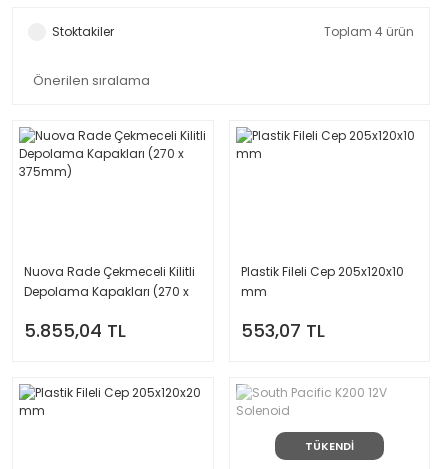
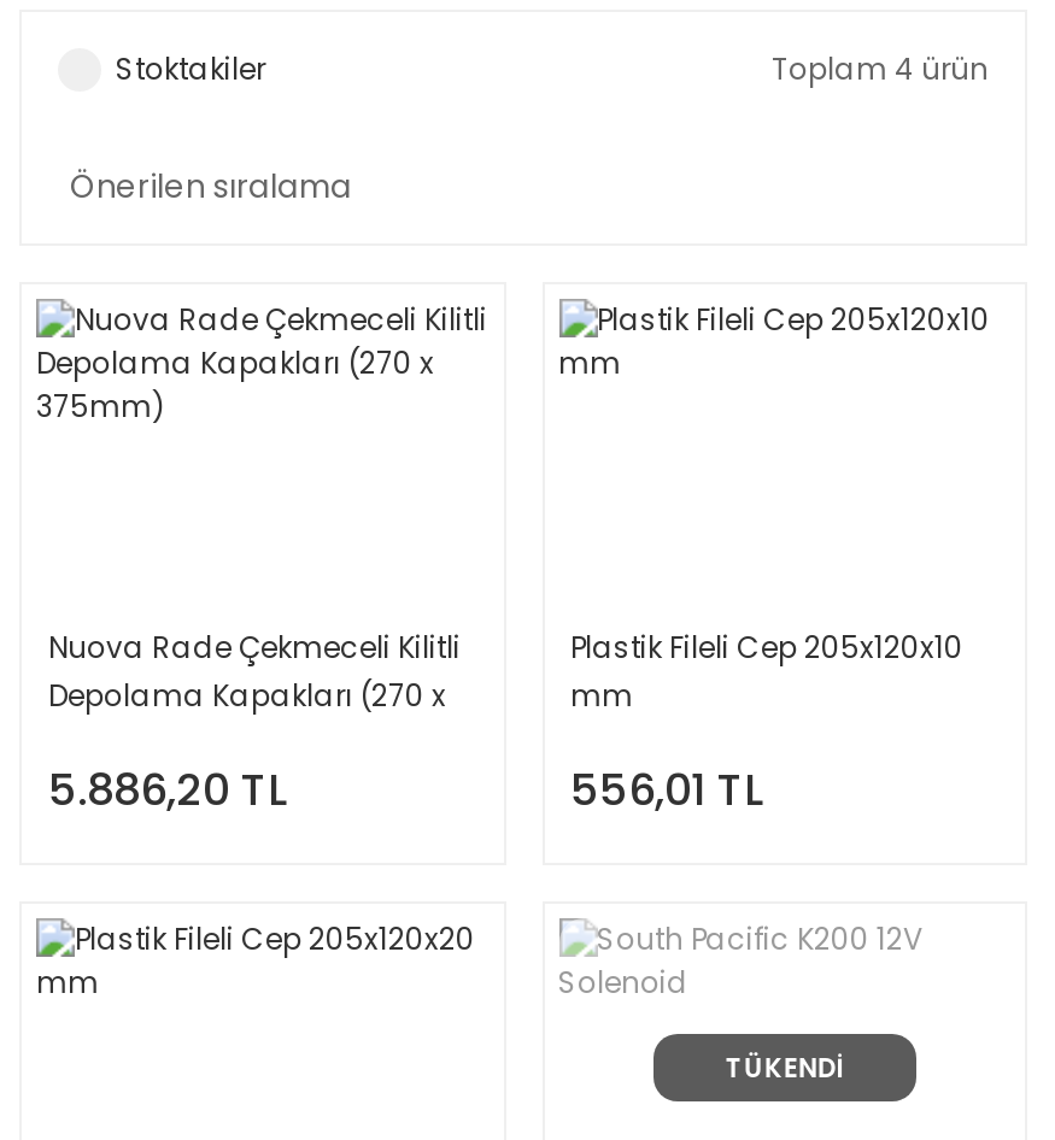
- 5.855,04 TL
+ 5.886,20 TL

- 553,07 TL
+ 556,01 TL
